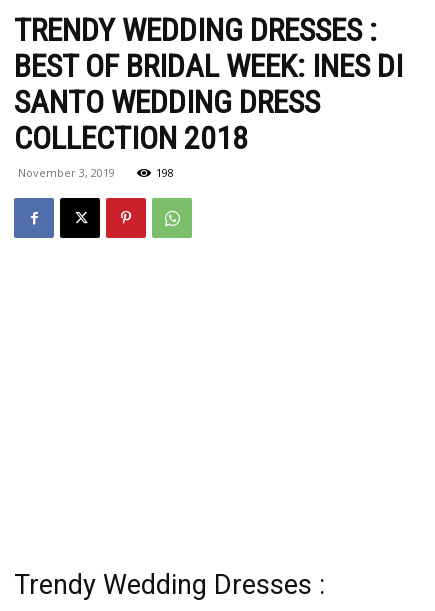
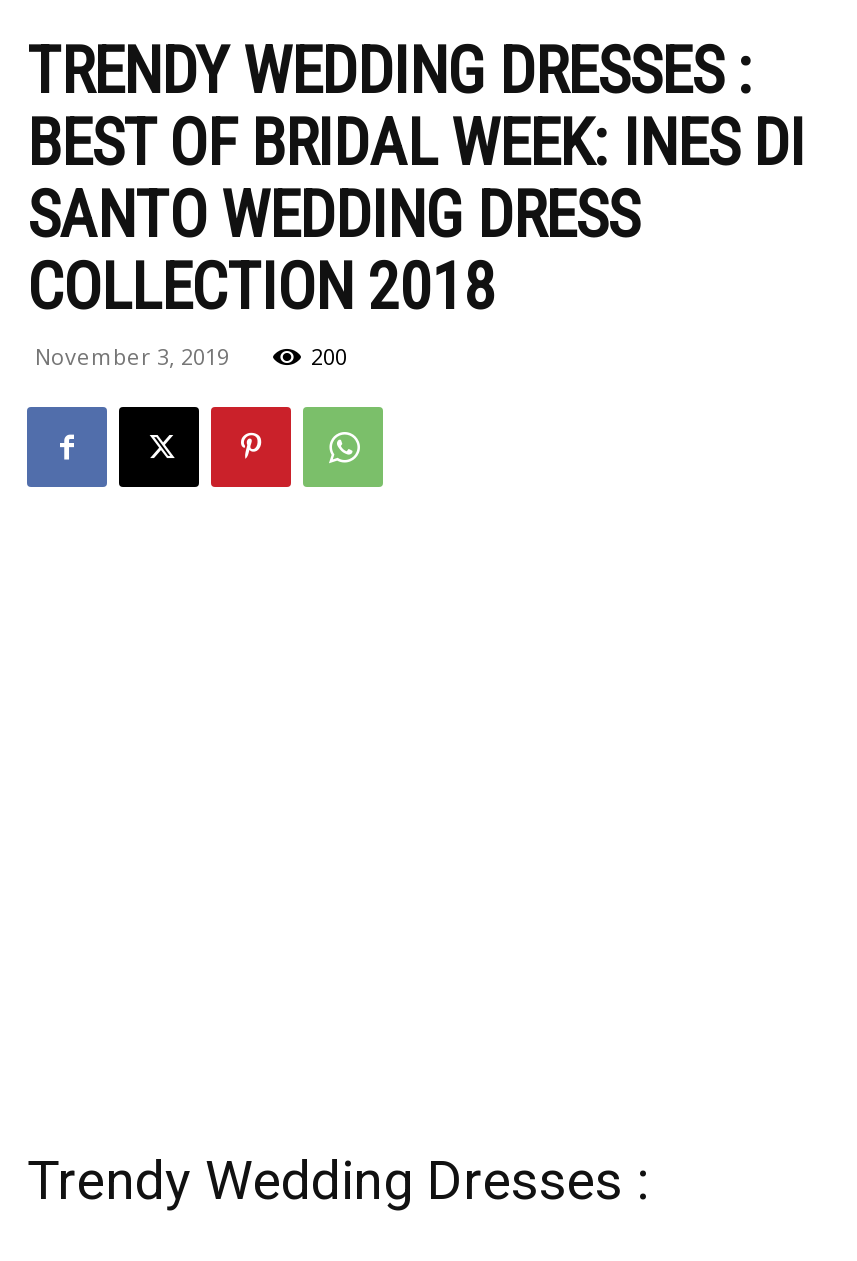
- 198
+ 200
